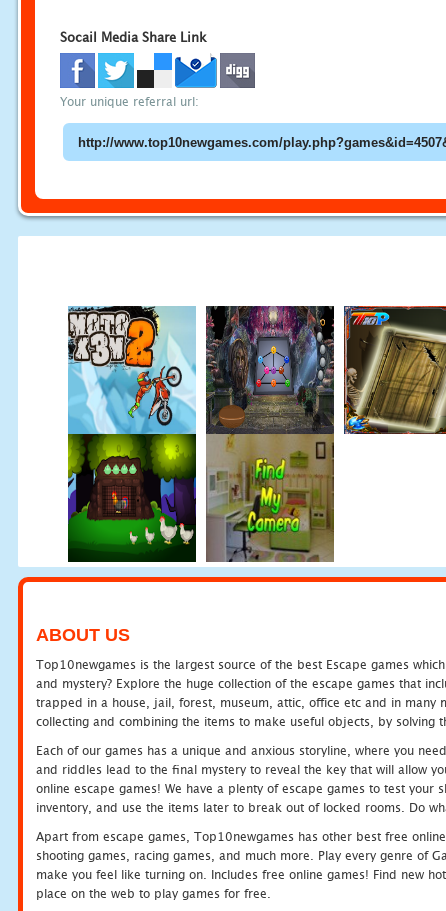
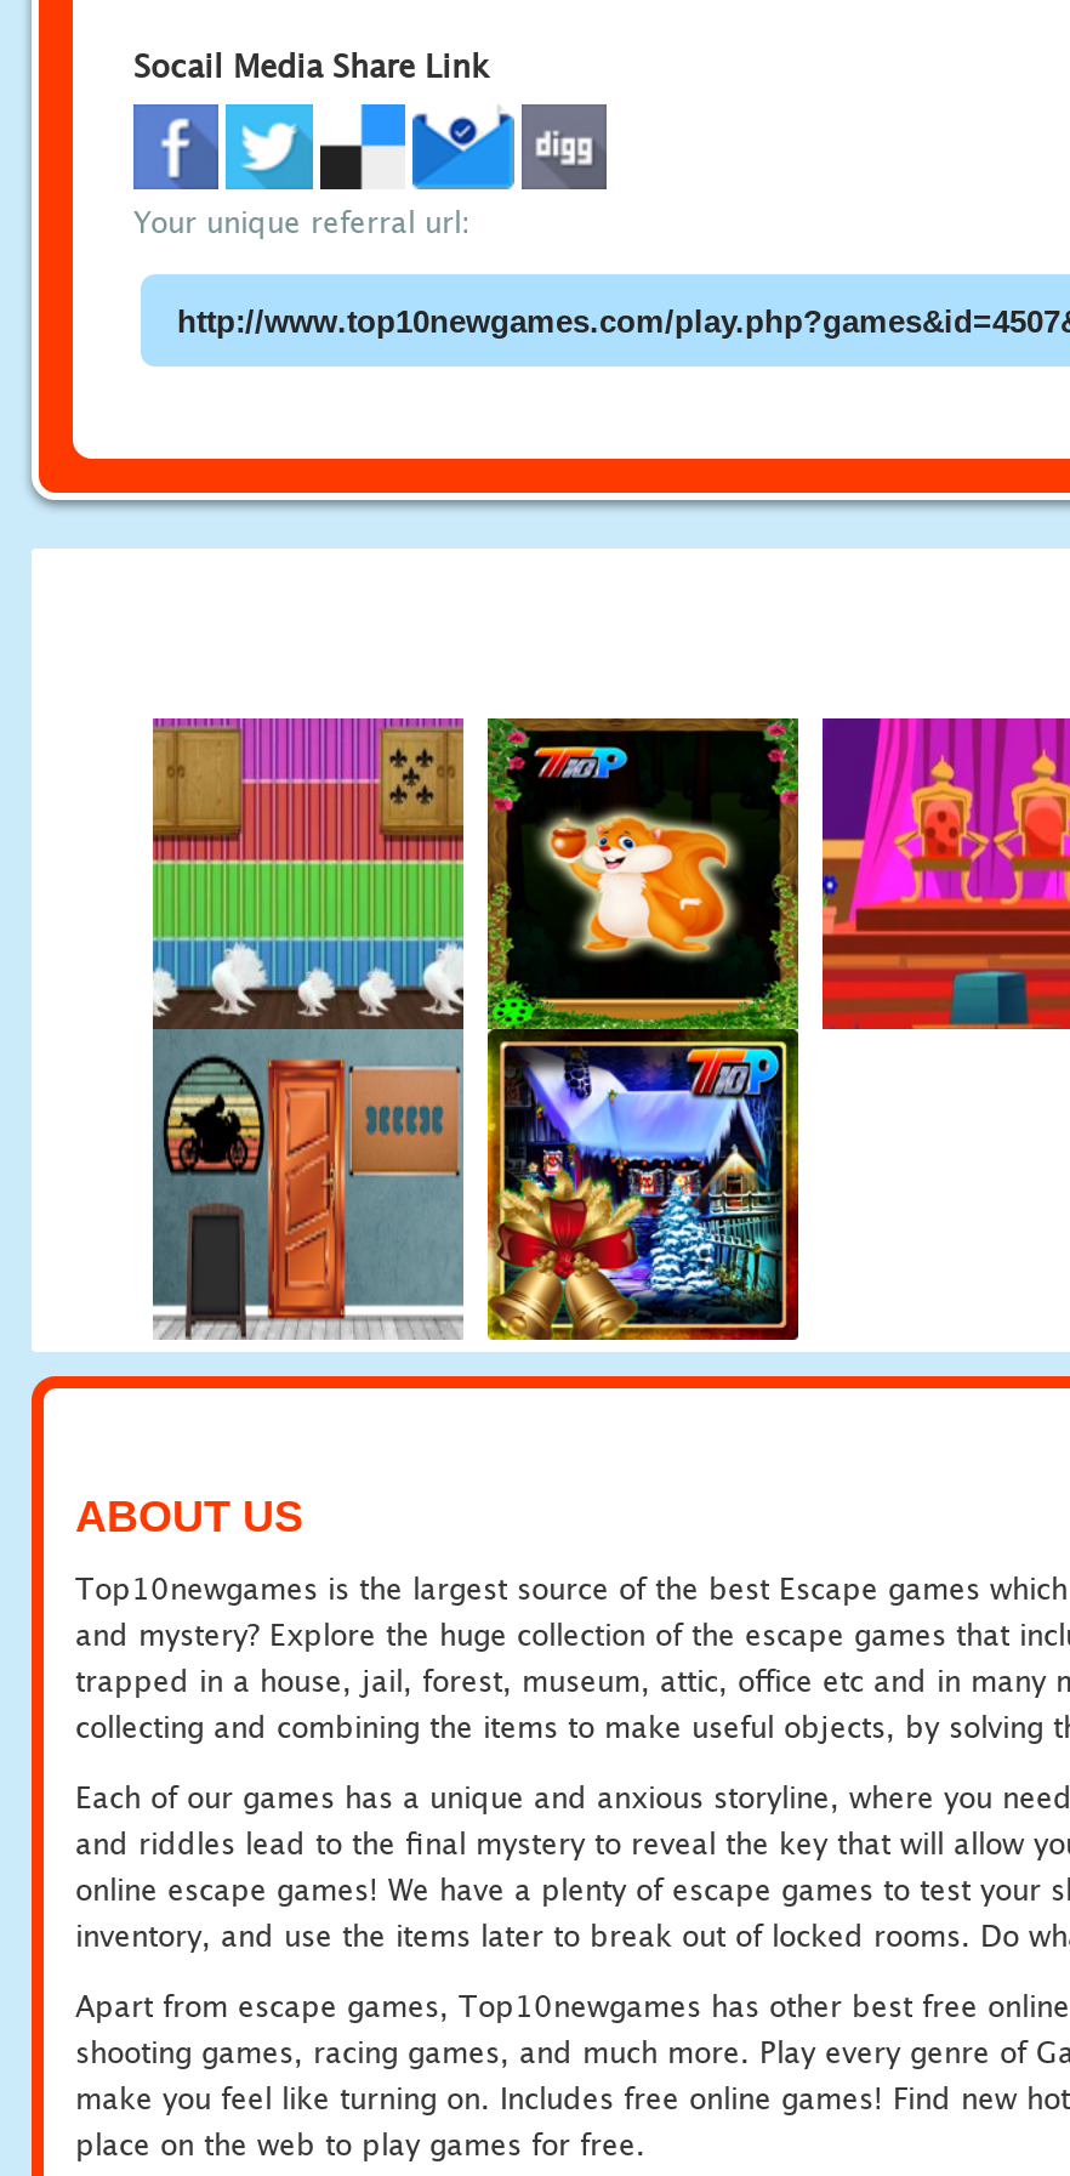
- [image]
+ [image]

- [image]
+ [image]

- [image]
+ [image]
